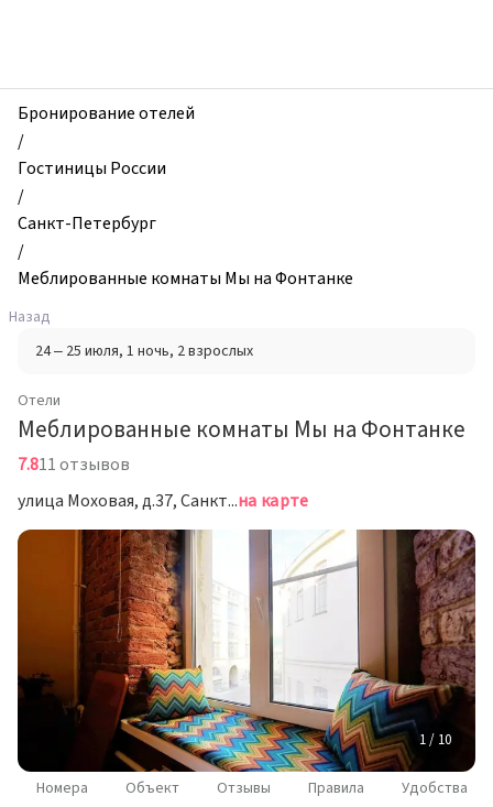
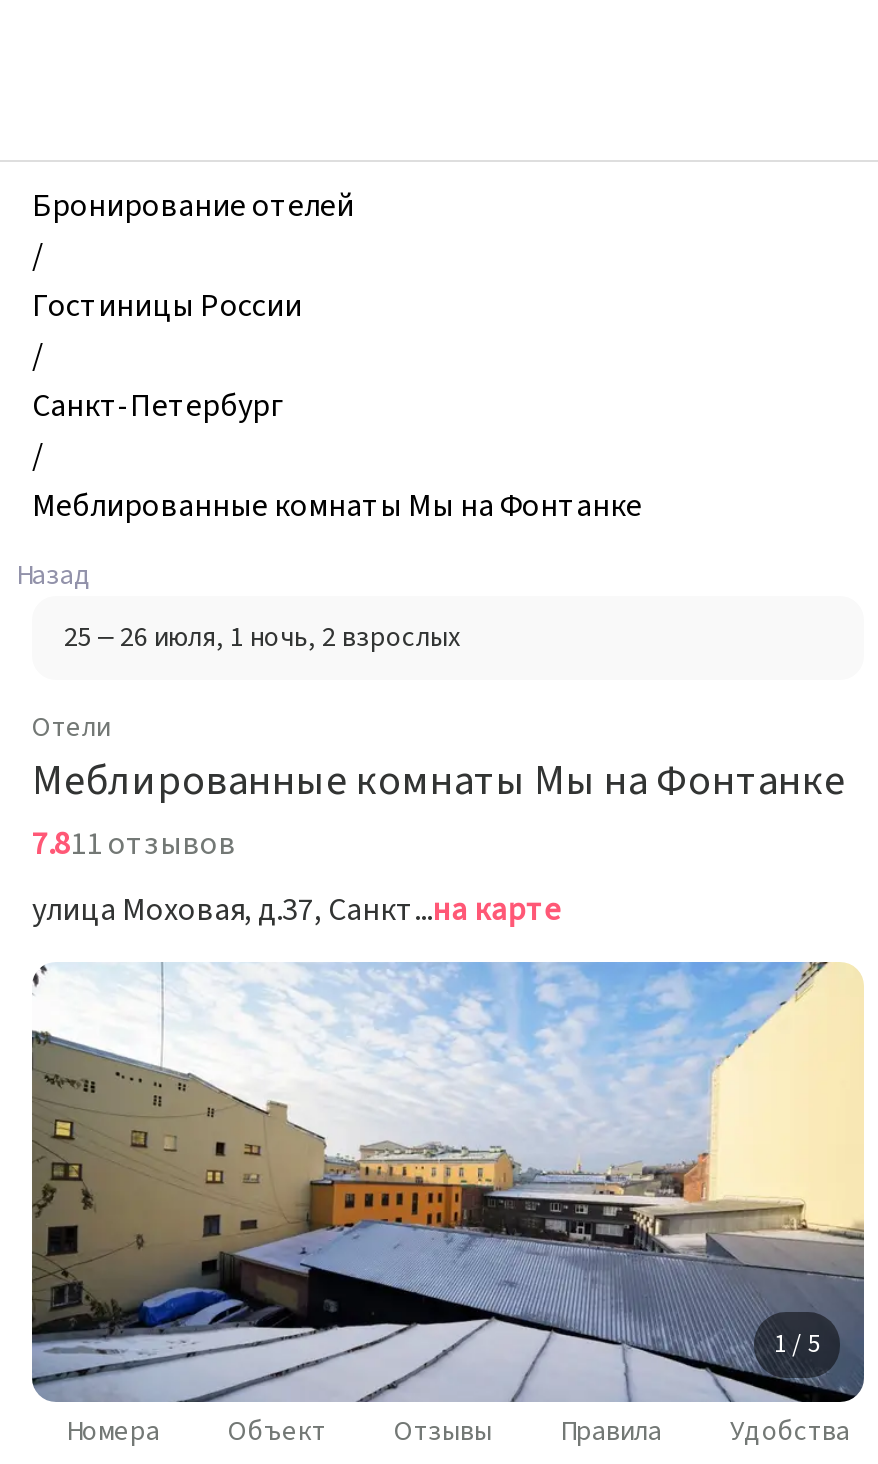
- 24 – 25 июля, 1 ночь, 2 взрослых
+ 25 – 26 июля, 1 ночь, 2 взрослых

- [image]
- 1 / 10
+ [image]
+ 1 / 5
